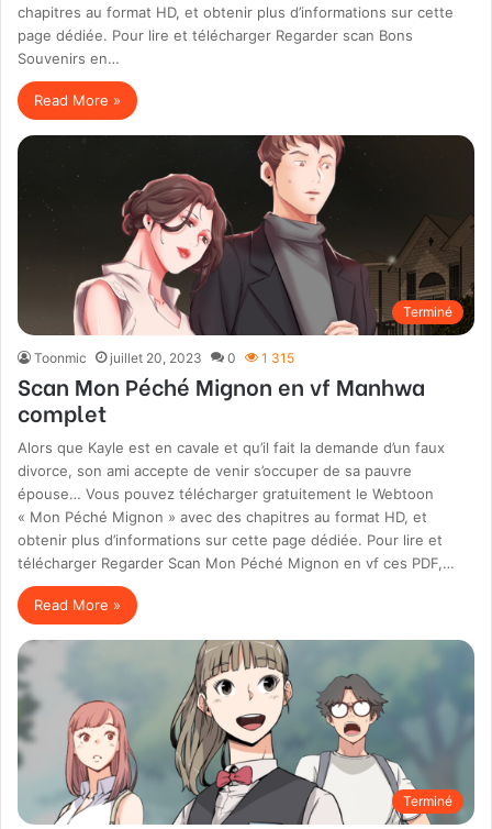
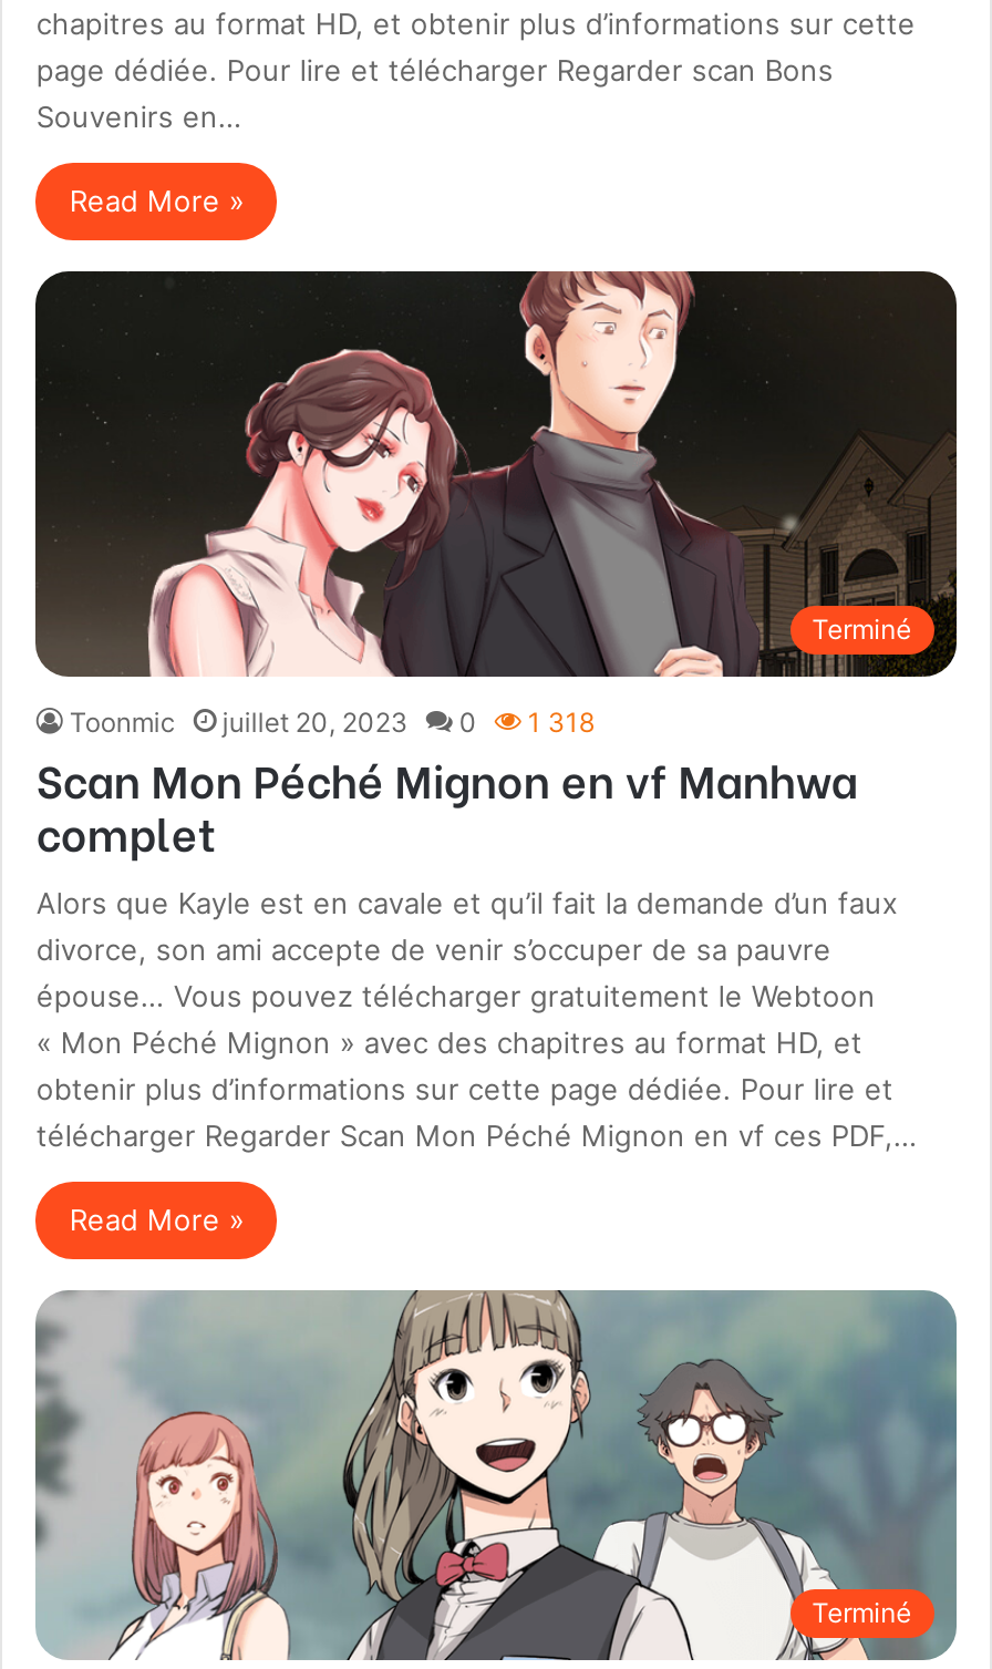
- Toonmic juillet 20, 2023 0 1 315
+ Toonmic juillet 20, 2023 0 1 318
